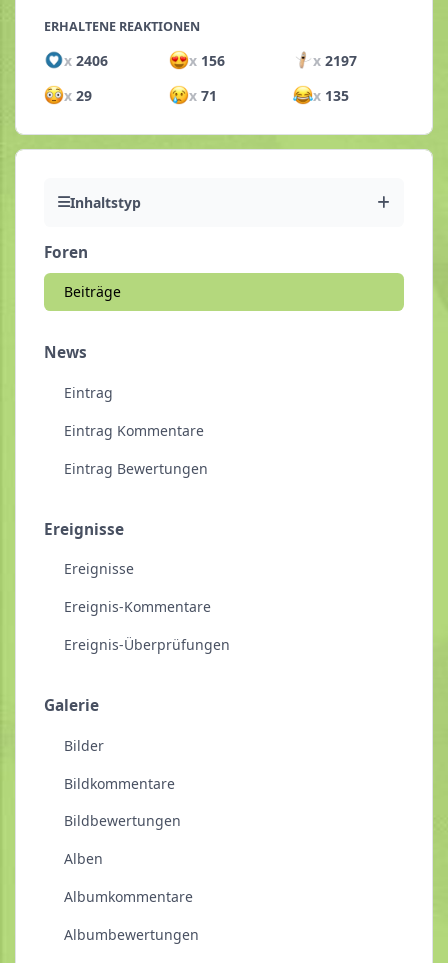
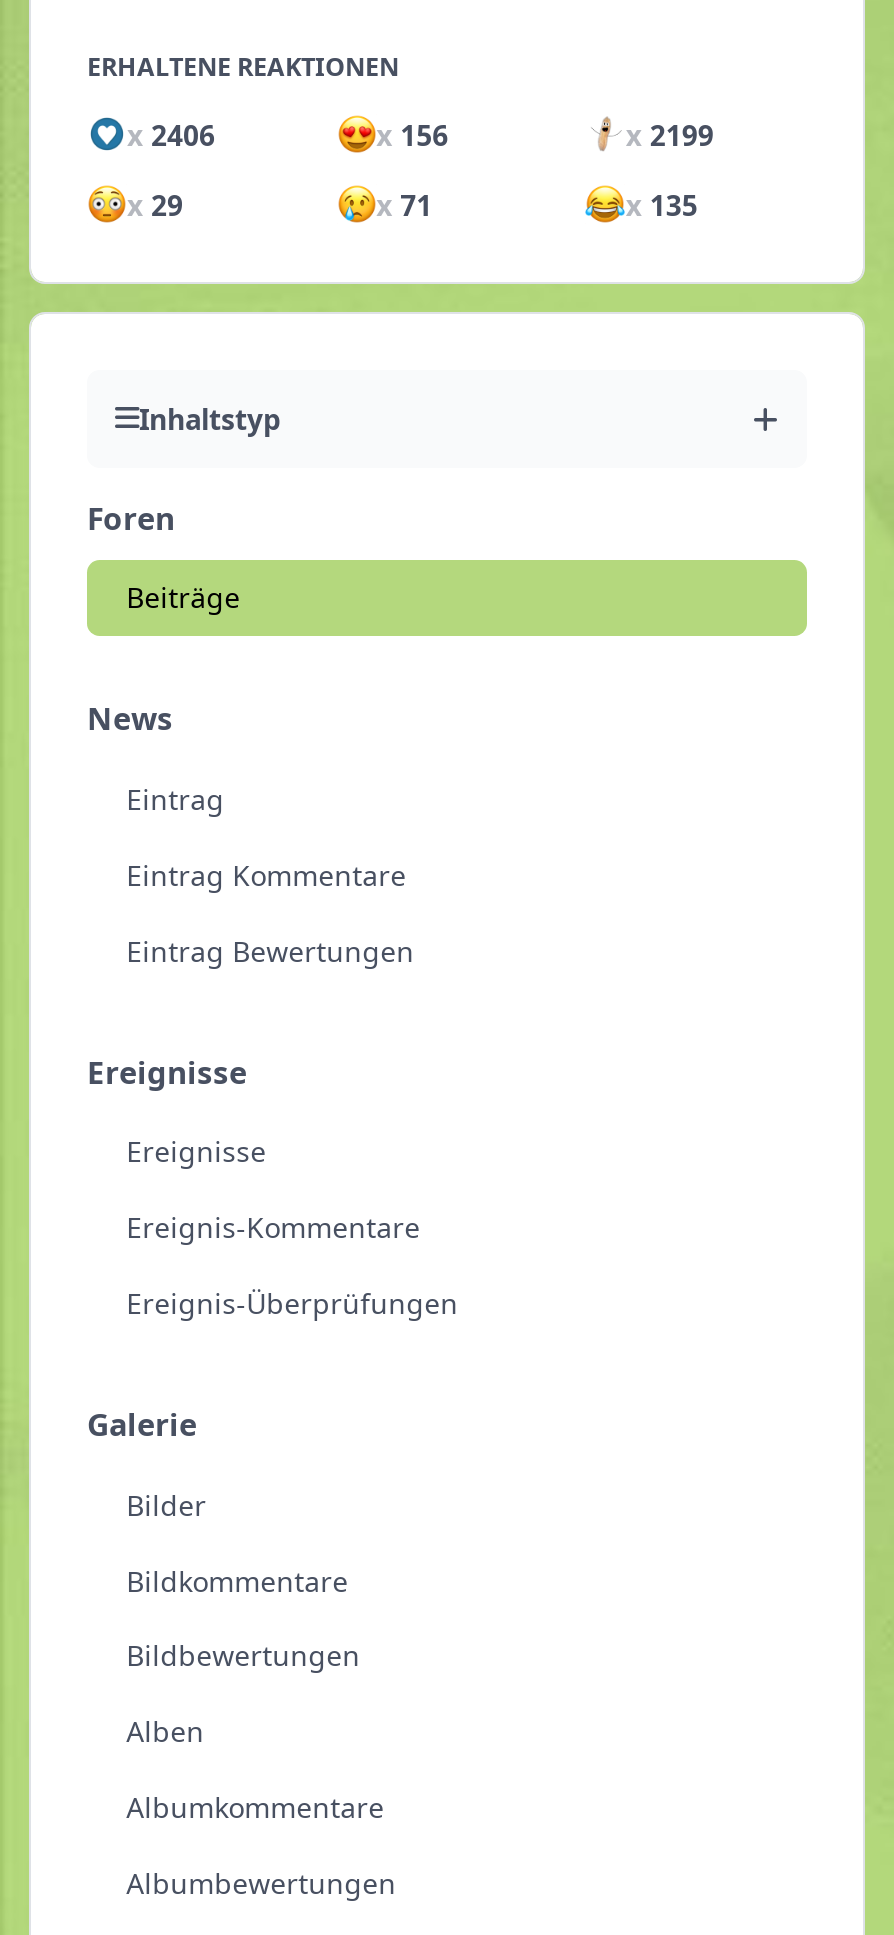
- x 2197
+ x 2199
